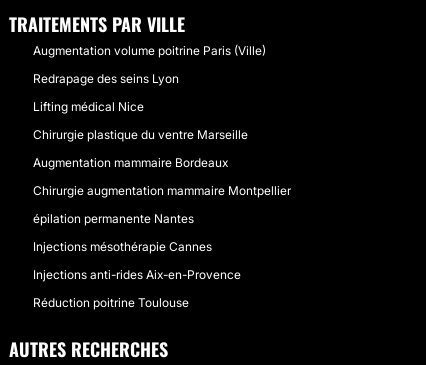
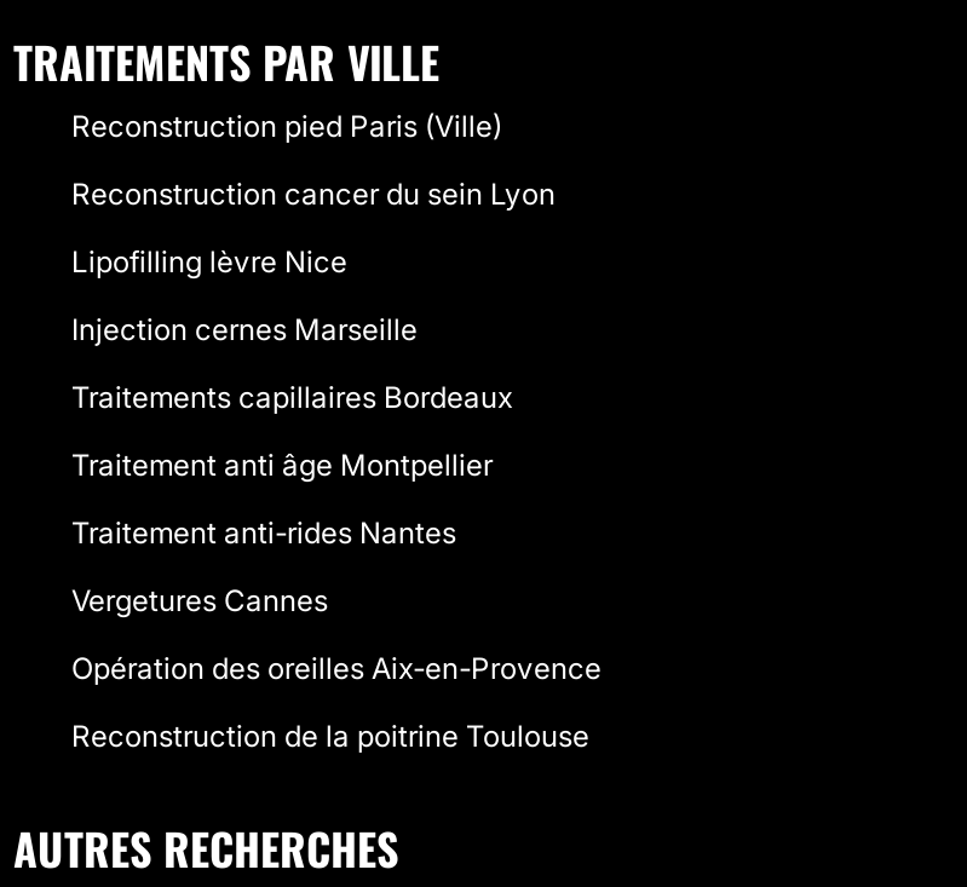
- Augmentation volume poitrine Paris (Ville)
+ Reconstruction pied Paris (Ville)

- Redrapage des seins Lyon
+ Reconstruction cancer du sein Lyon

- Lifting médical Nice
+ Lipofilling lèvre Nice

- Chirurgie plastique du ventre Marseille
+ Injection cernes Marseille

- Augmentation mammaire Bordeaux
+ Traitements capillaires Bordeaux

- Chirurgie augmentation mammaire Montpellier
+ Traitement anti âge Montpellier

- épilation permanente Nantes
+ Traitement anti-rides Nantes

- Injections mésothérapie Cannes
+ Vergetures Cannes

- Injections anti-rides Aix-en-Provence
+ Opération des oreilles Aix-en-Provence

- Réduction poitrine Toulouse
+ Reconstruction de la poitrine Toulouse
